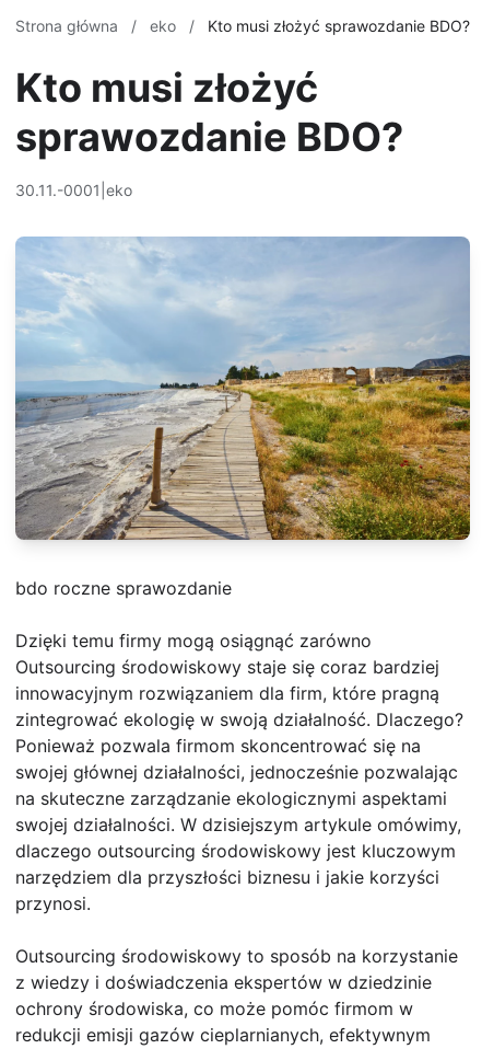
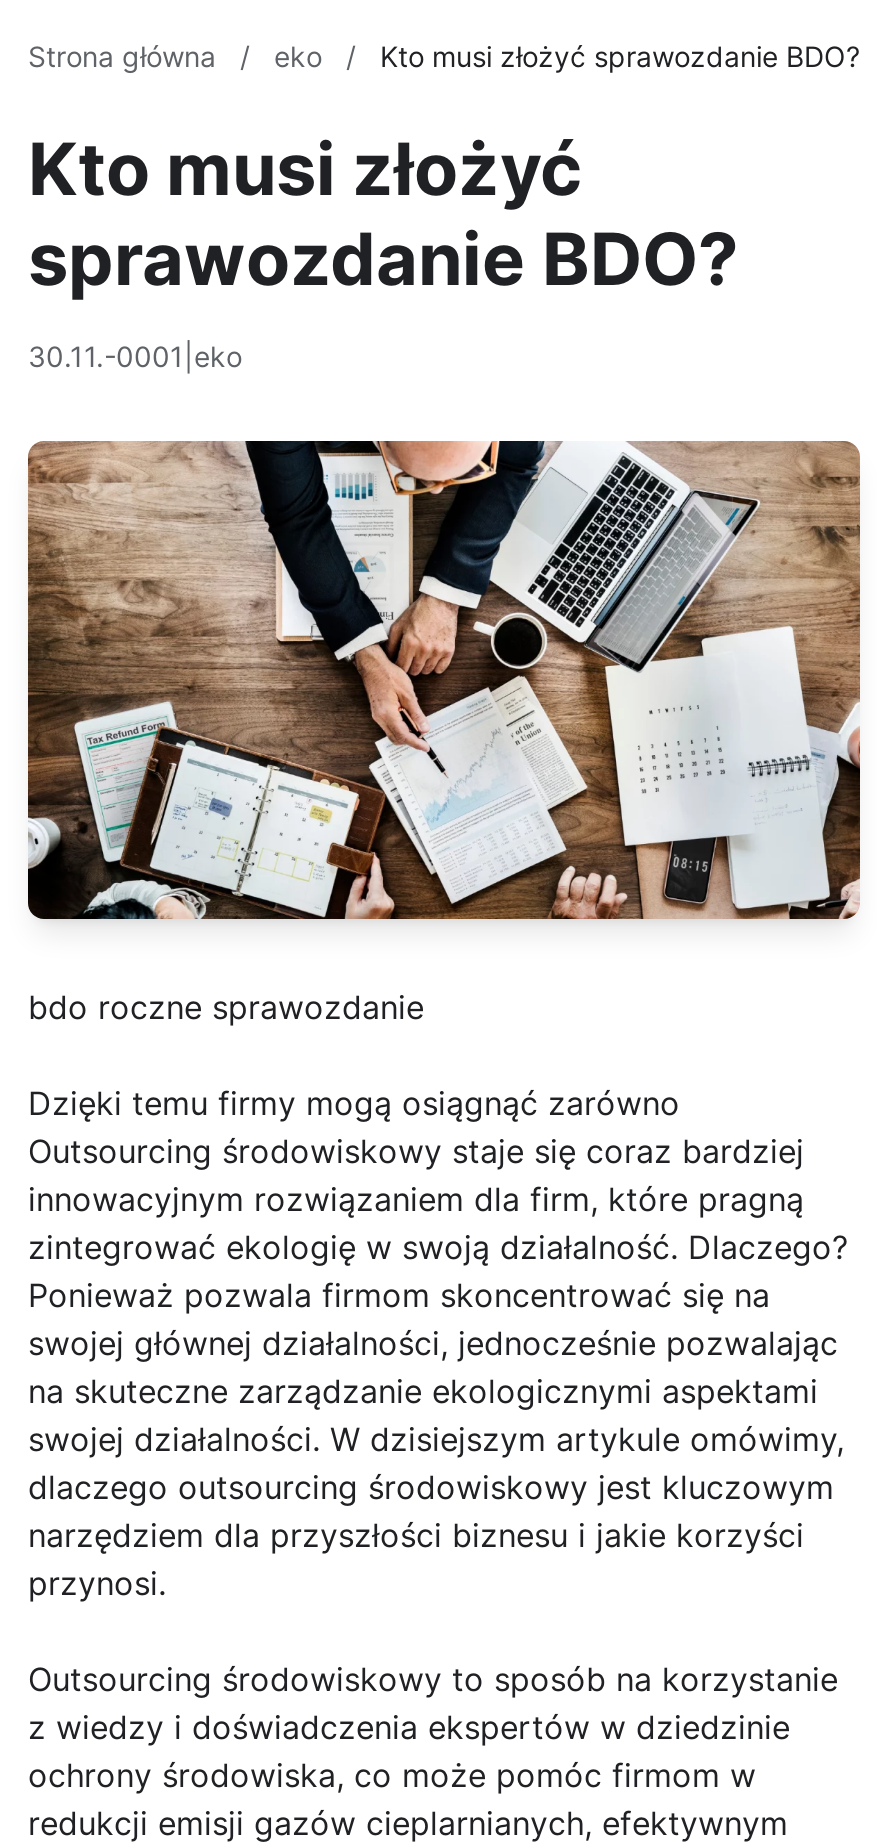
- [image]
+ [image]
